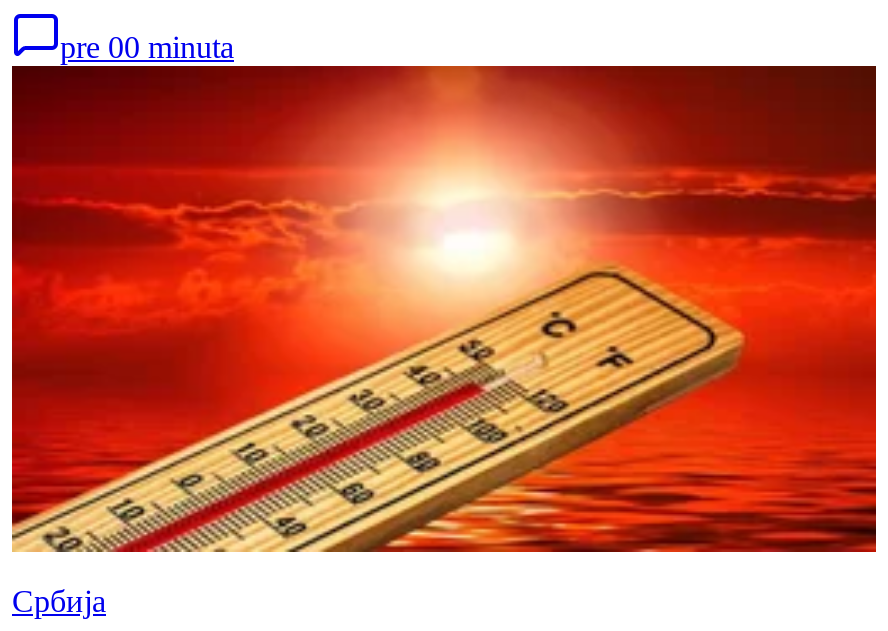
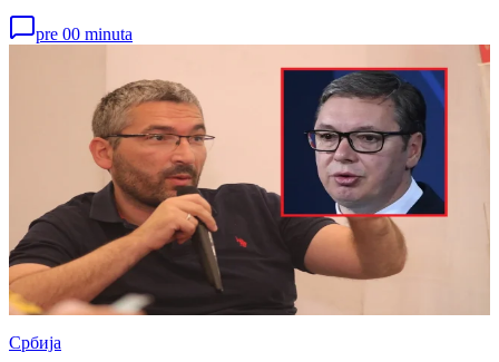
- [image]
+ [image]
